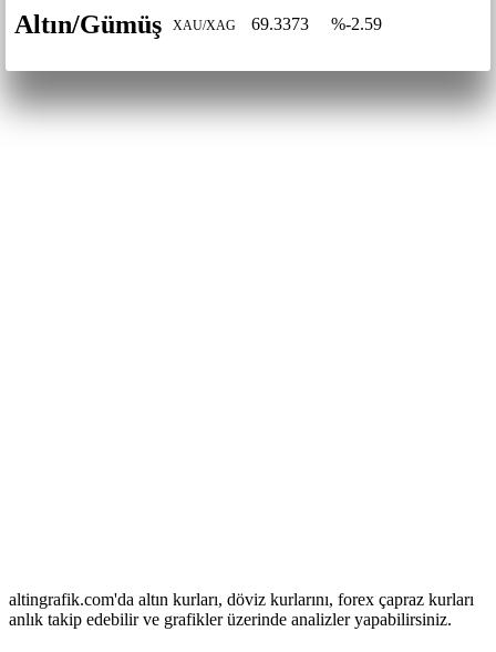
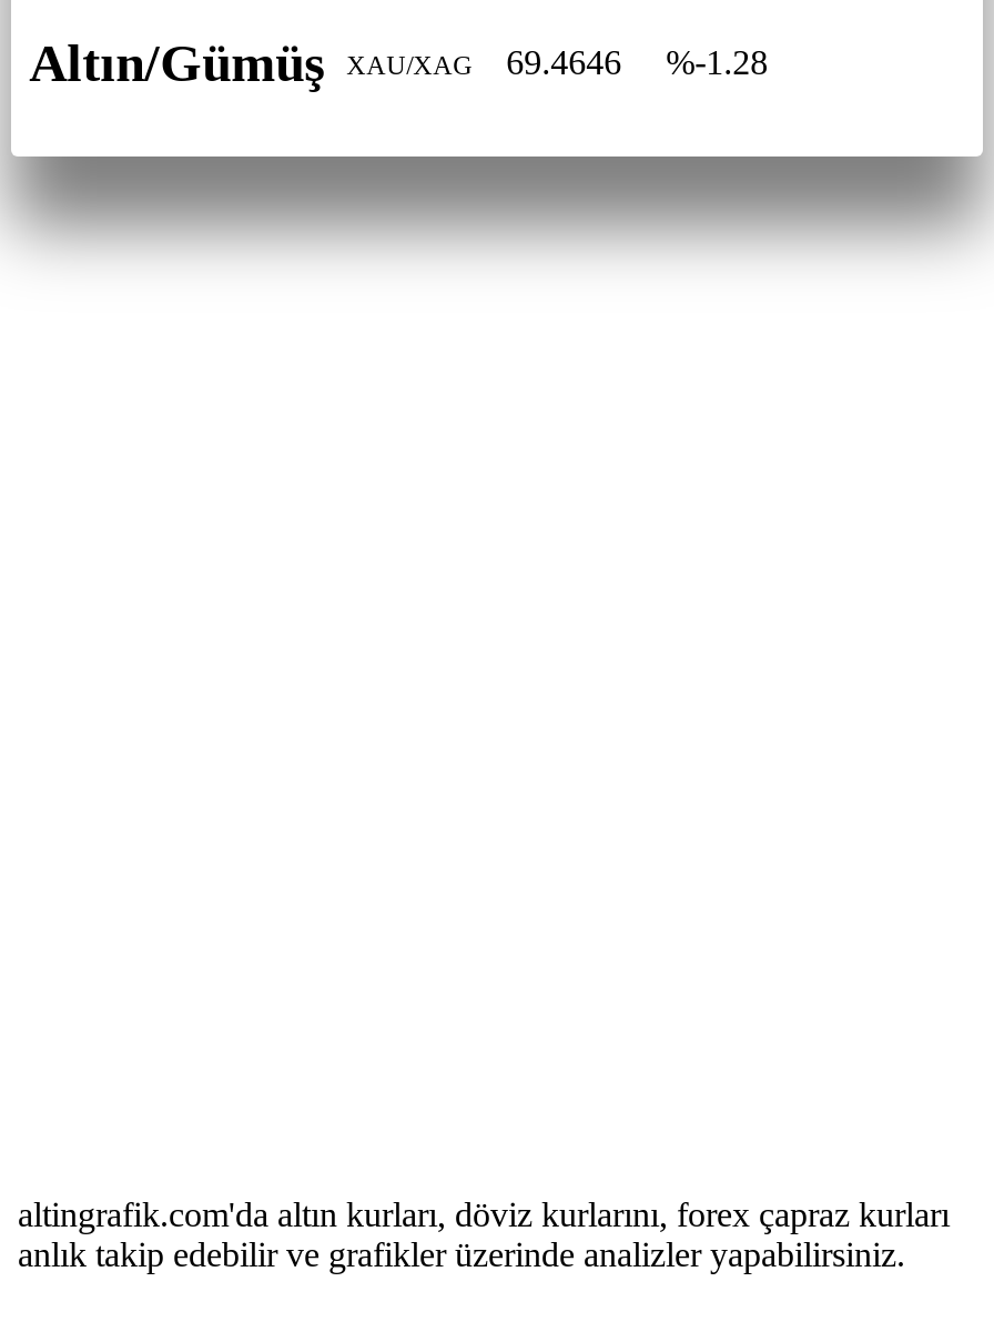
- 69.3373
+ 69.4646

- %-2.59
+ %-1.28
